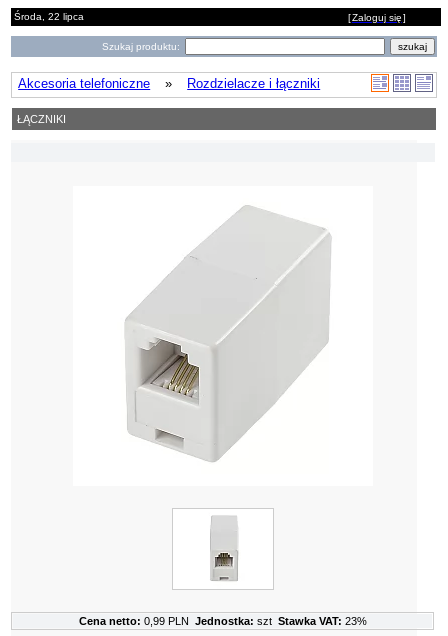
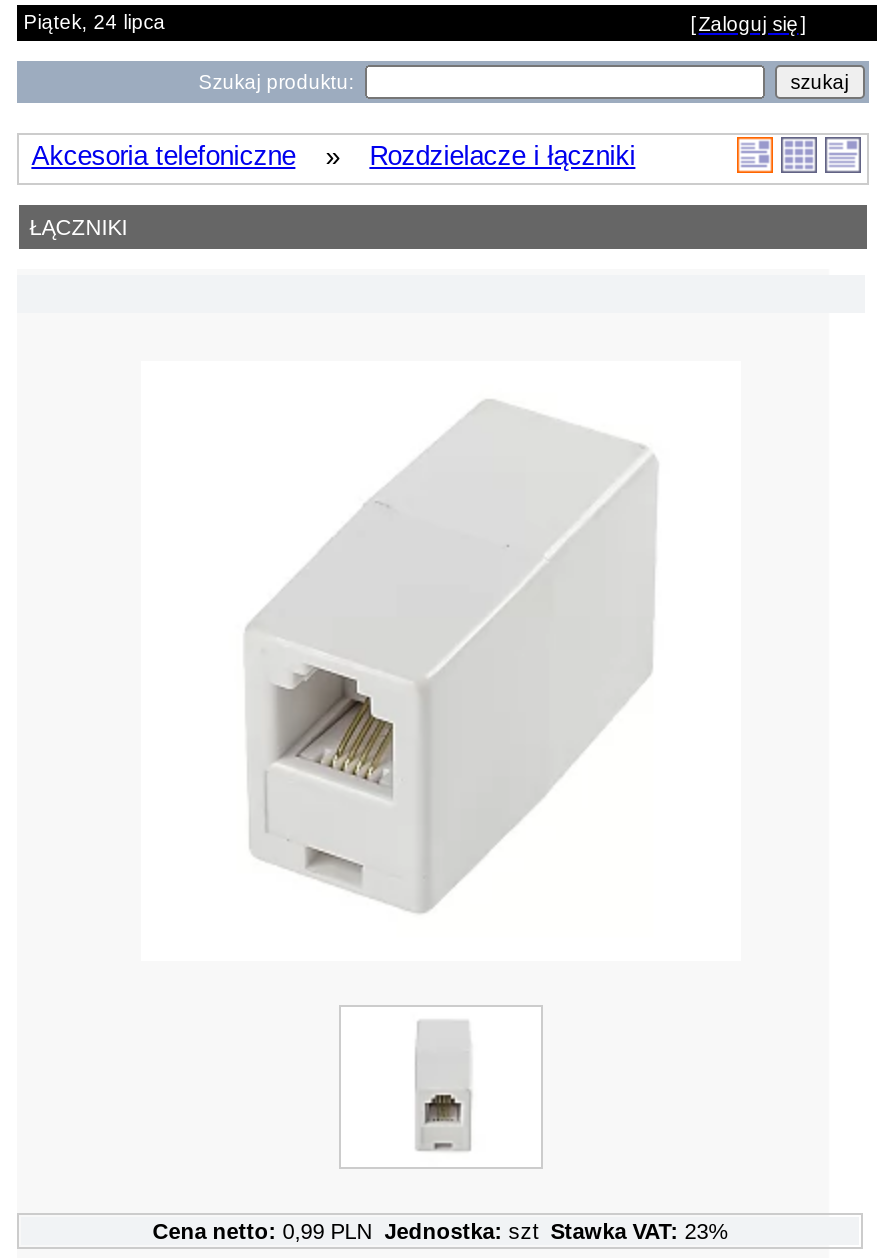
- Środa, 22 lipca
+ Piątek, 24 lipca
